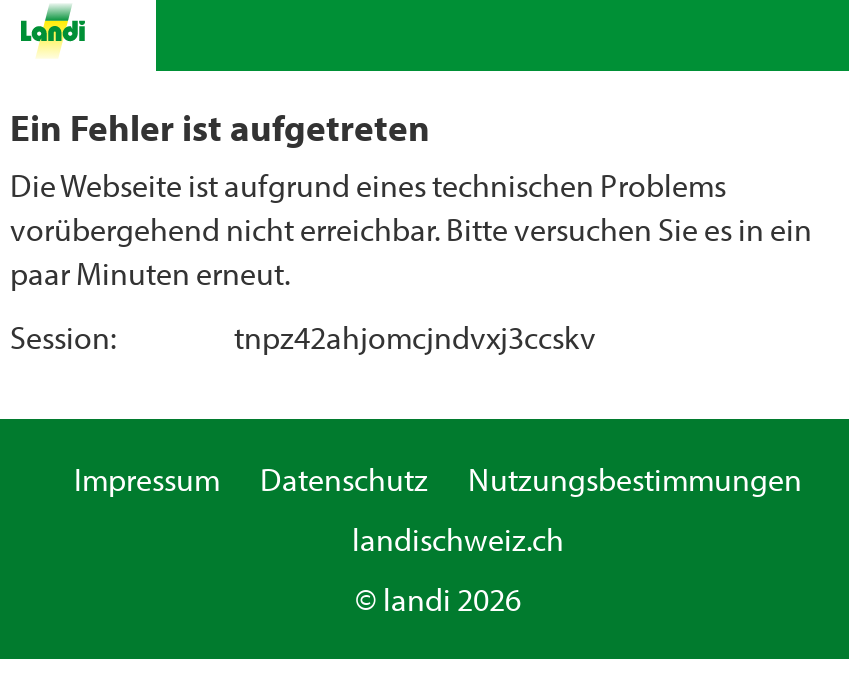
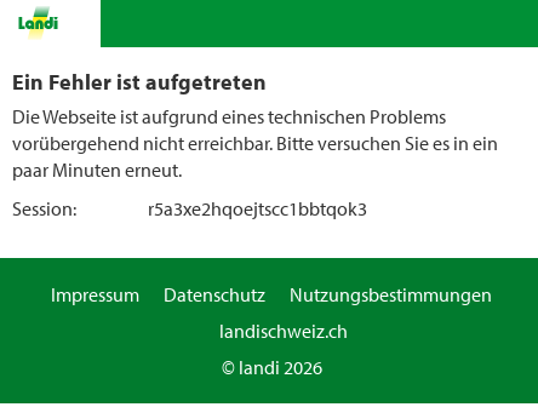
- tnpz42ahjomcjndvxj3ccskv
+ r5a3xe2hqoejtscc1bbtqok3
